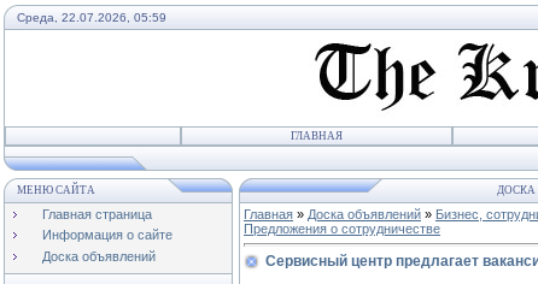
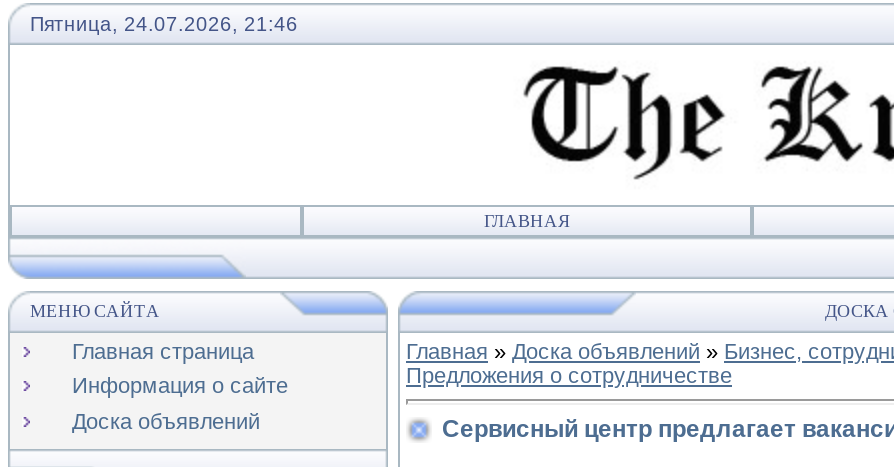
- Среда, 22.07.2026, 05:59
+ Пятница, 24.07.2026, 21:46
